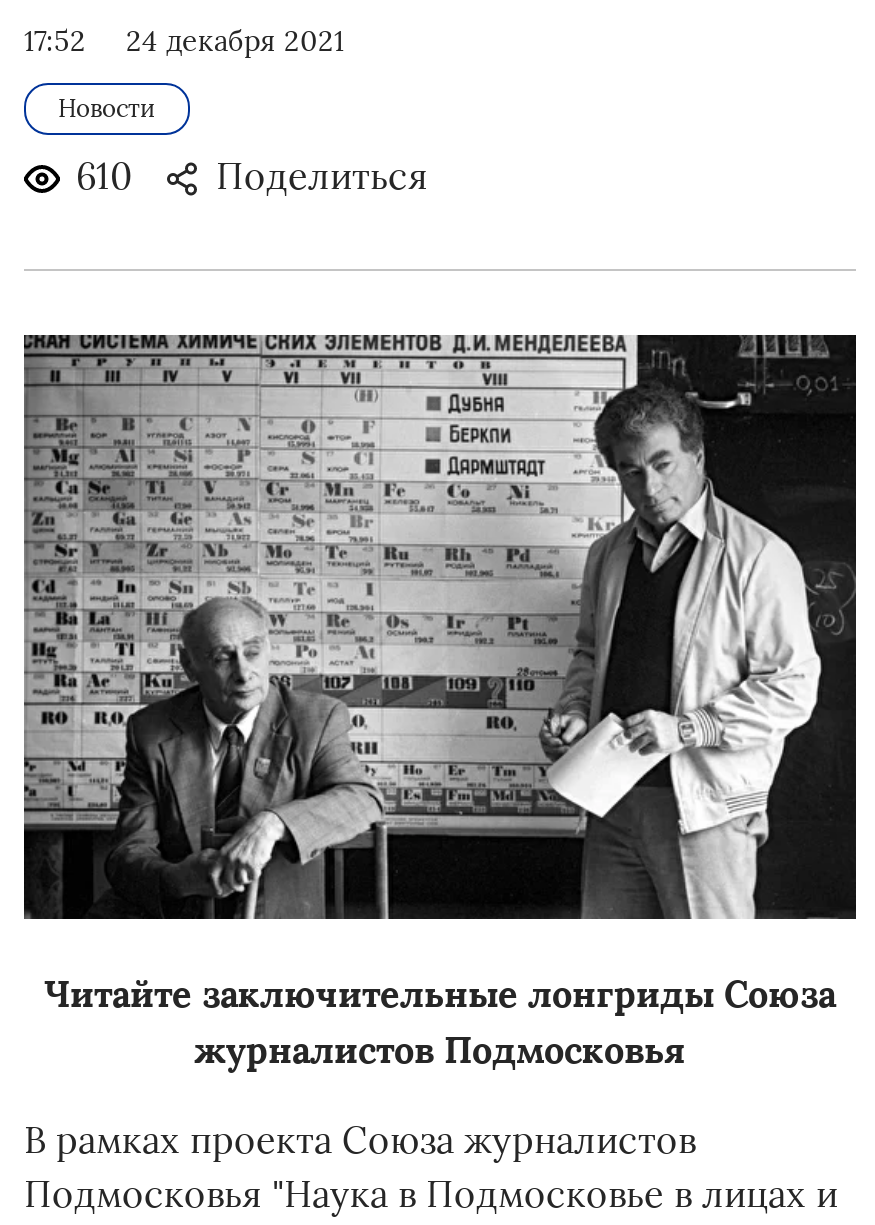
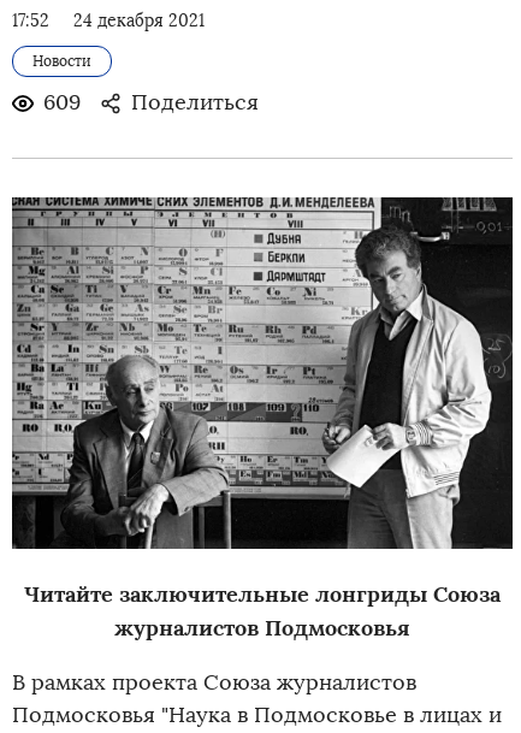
- 610 Поделиться
+ 609 Поделиться
